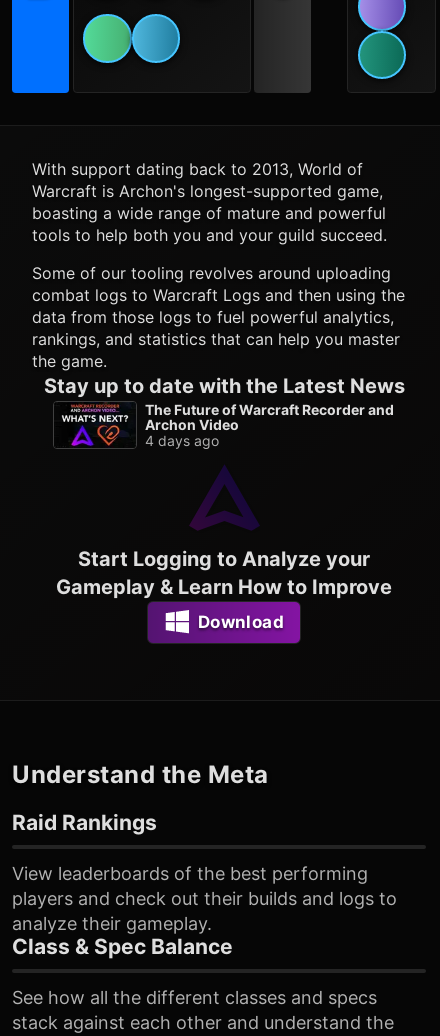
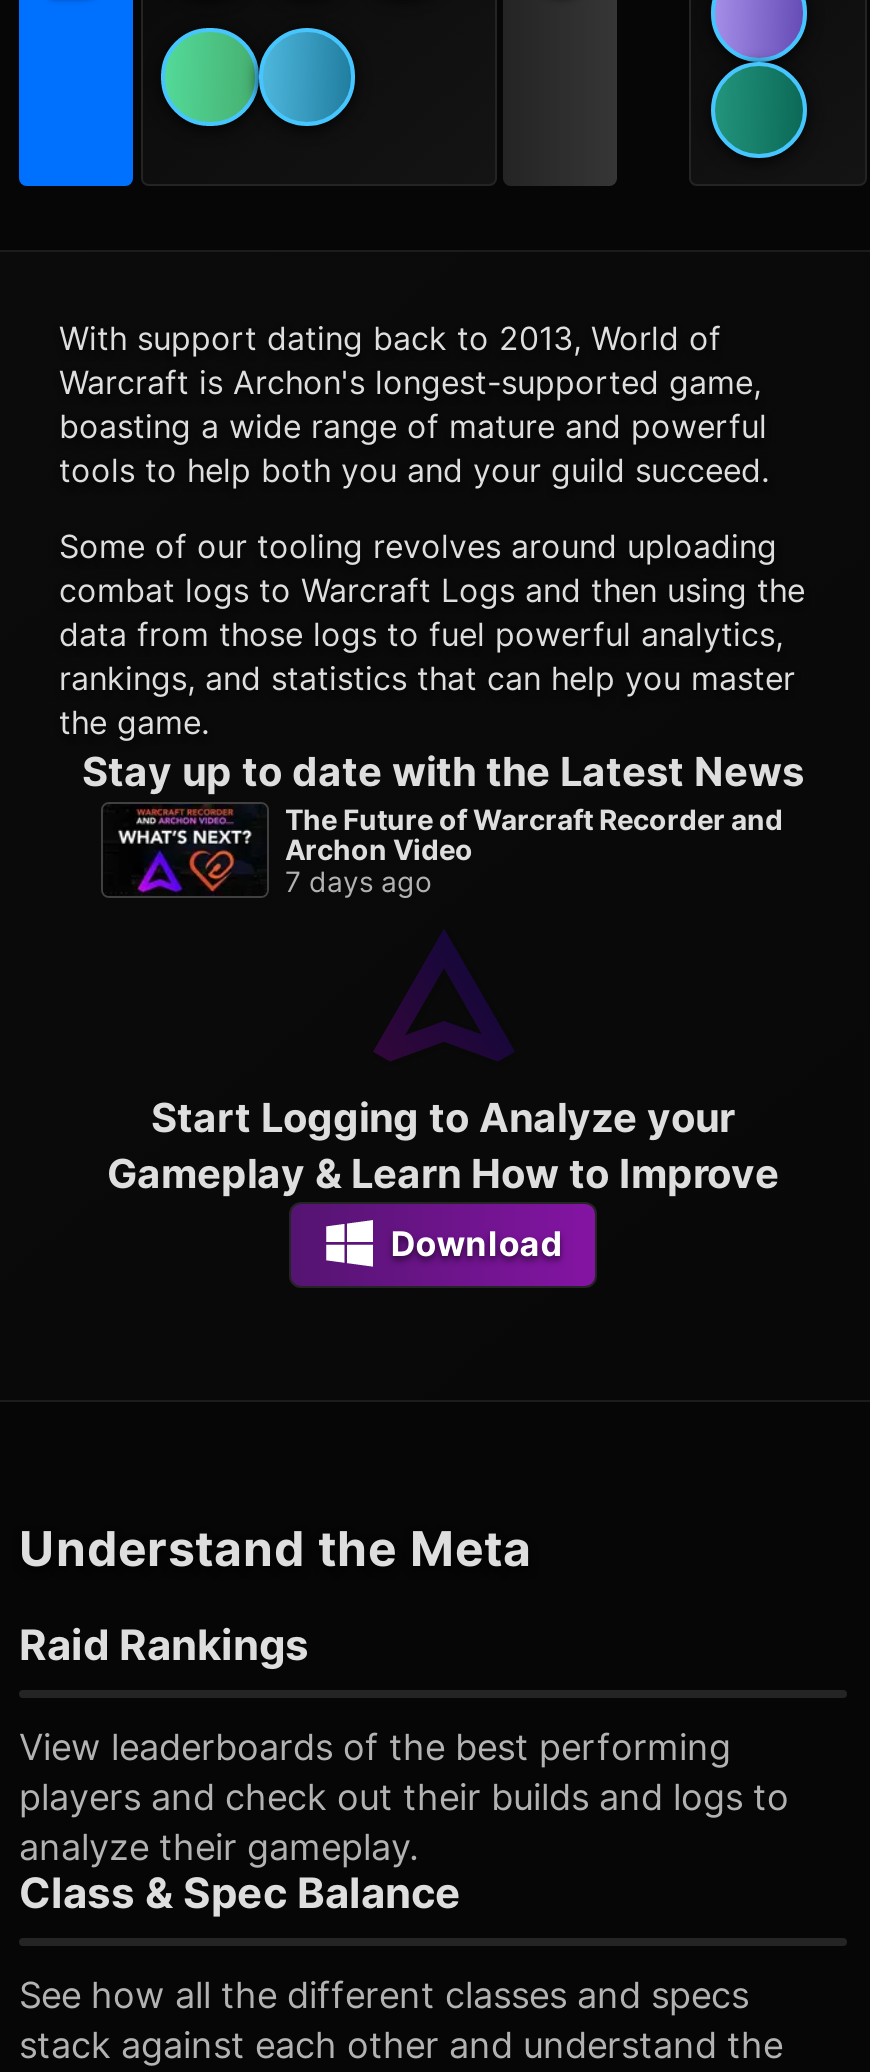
- 4 days ago
+ 7 days ago
